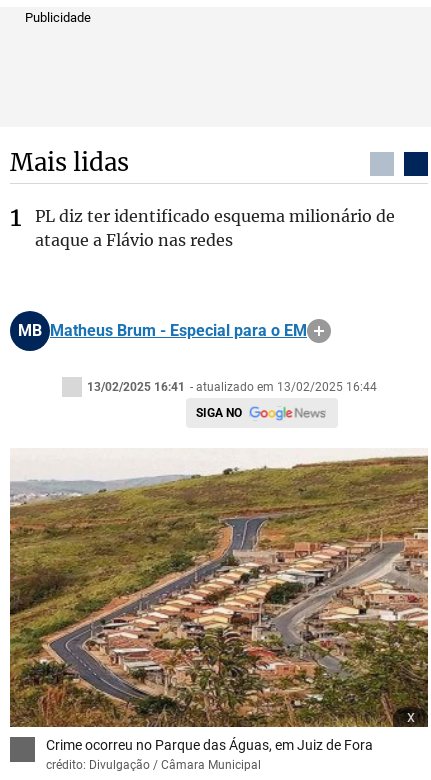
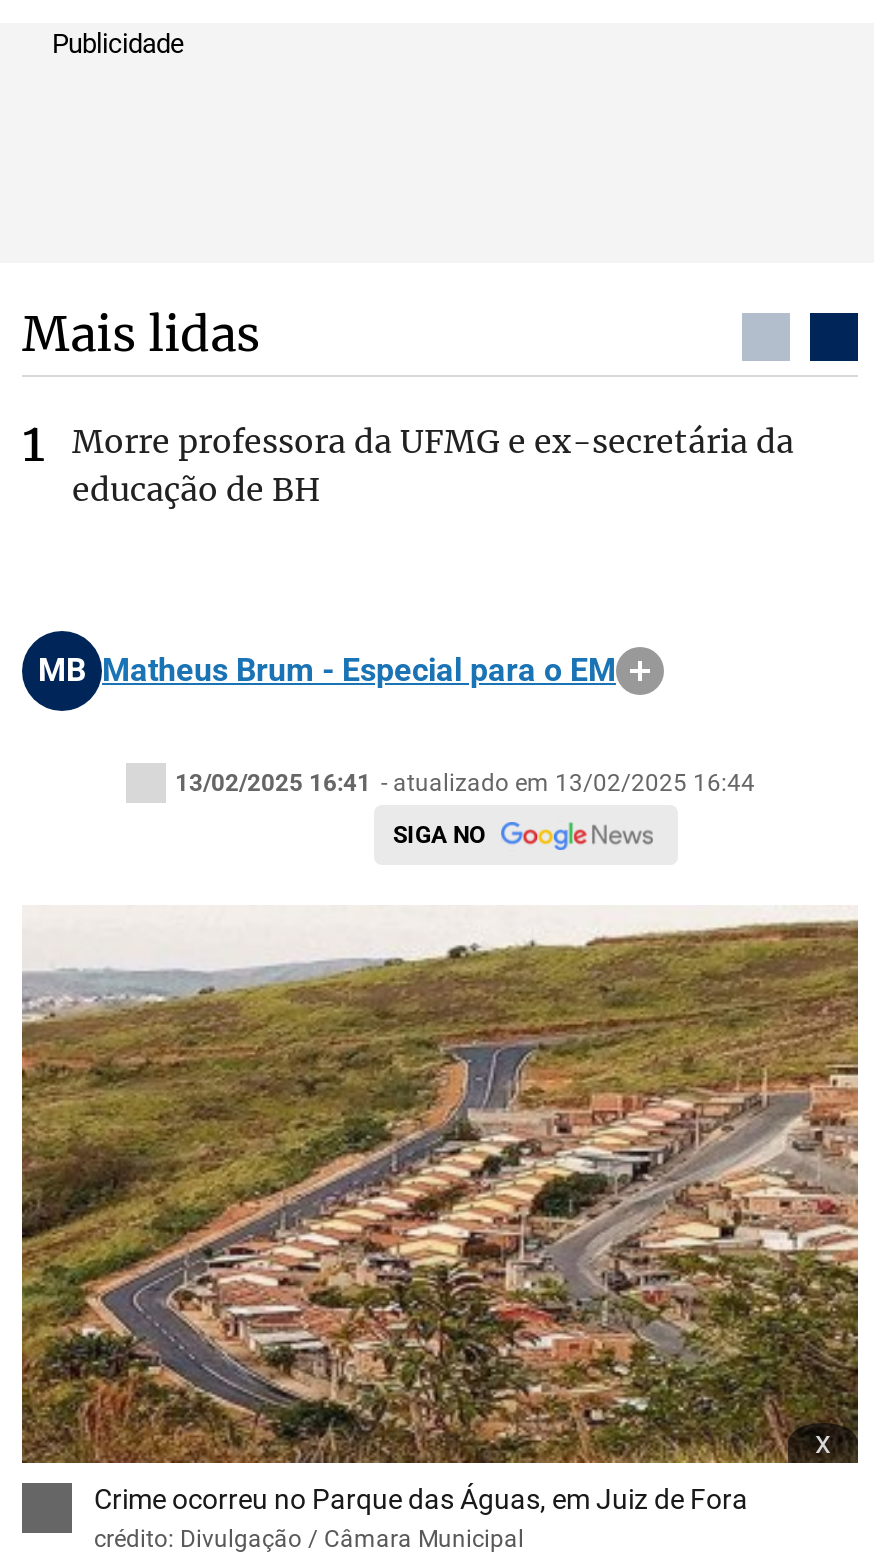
- PL diz ter identificado esquema milionário de
- ataque a Flávio nas redes
+ Morre professora da UFMG e ex-secretária da
+ educação de BH
